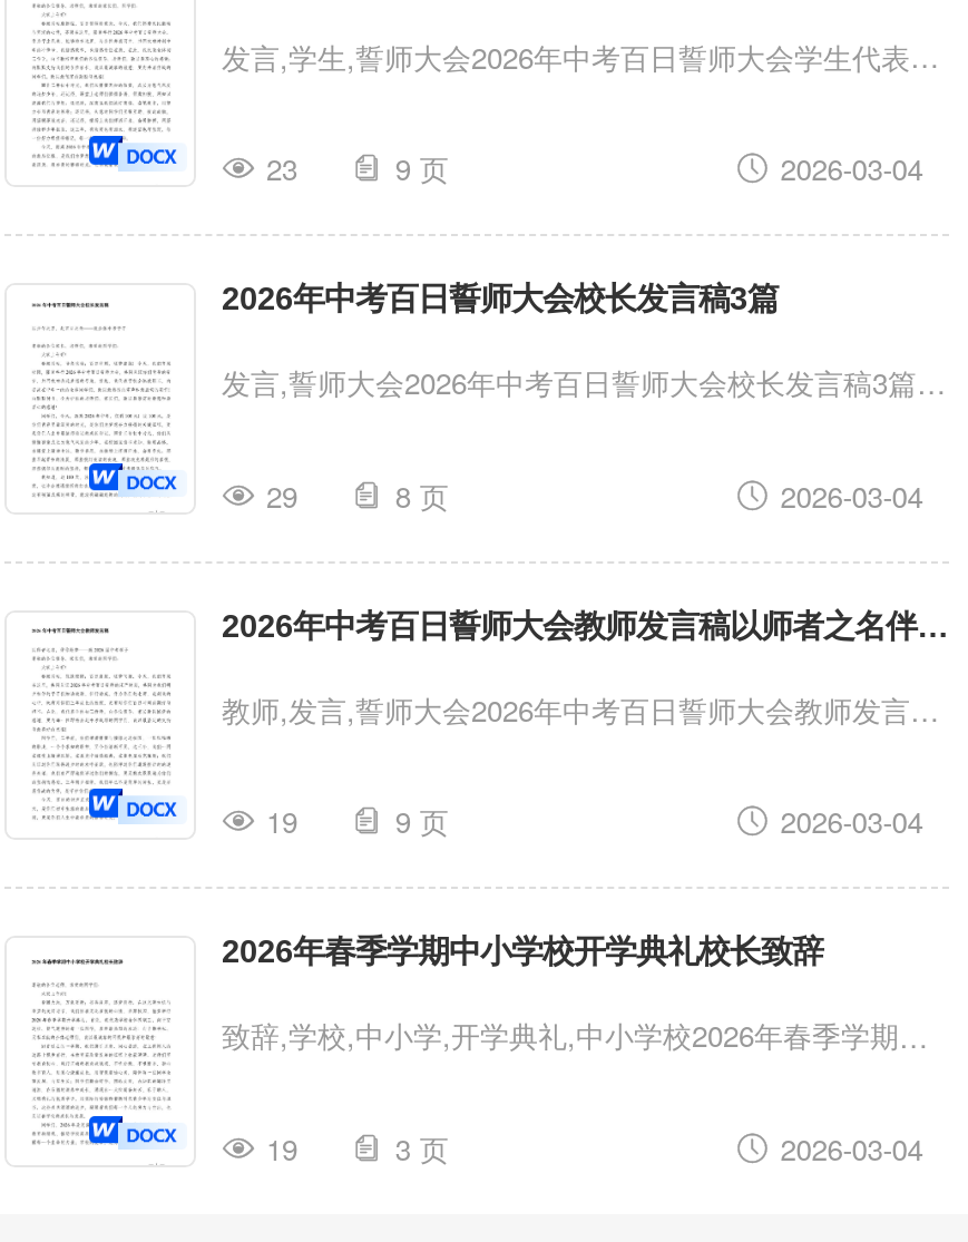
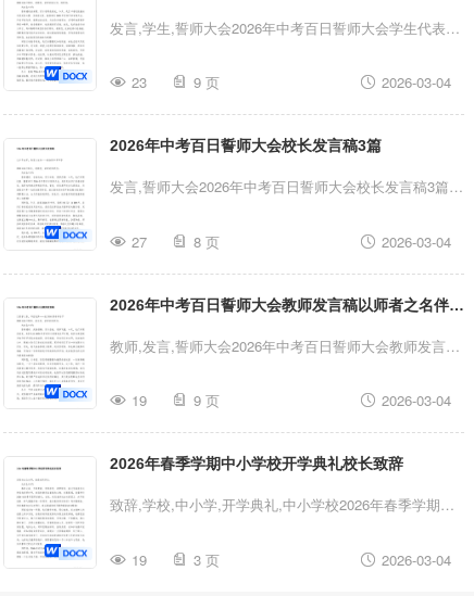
- 29
+ 27
